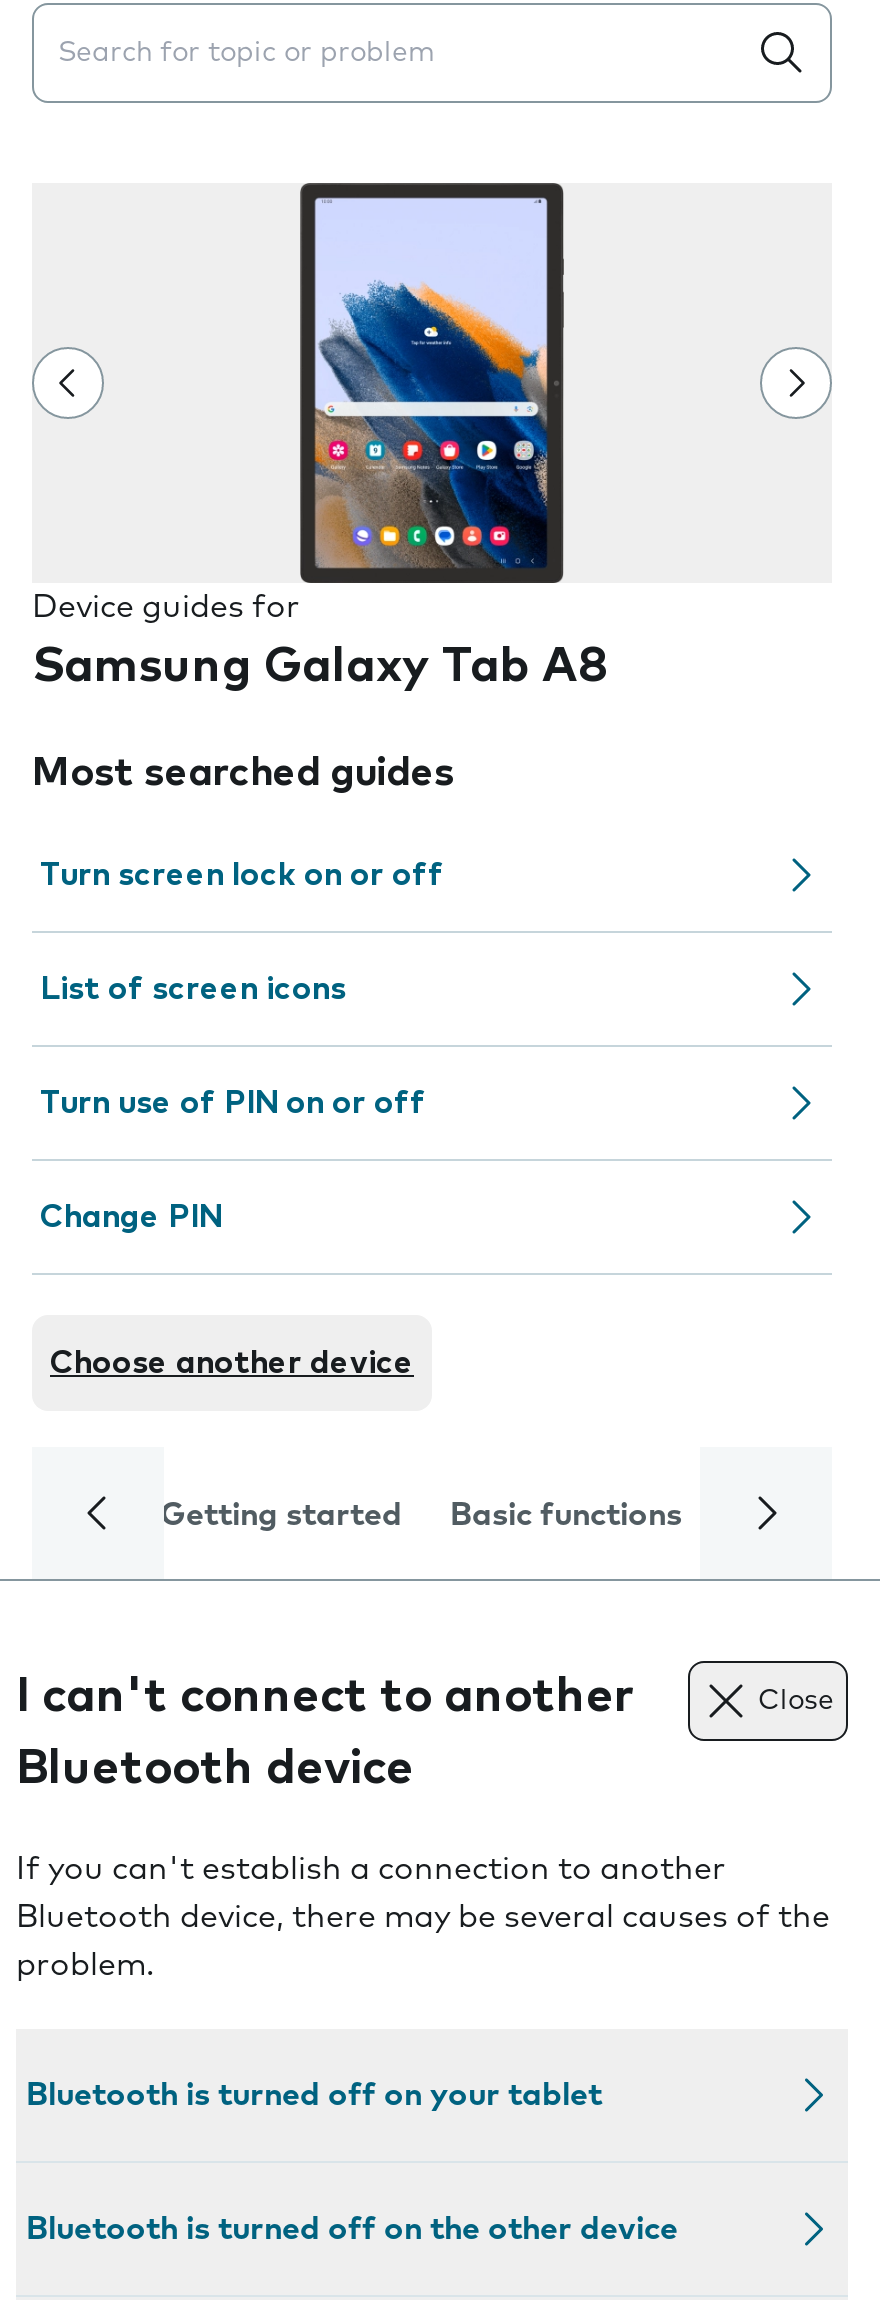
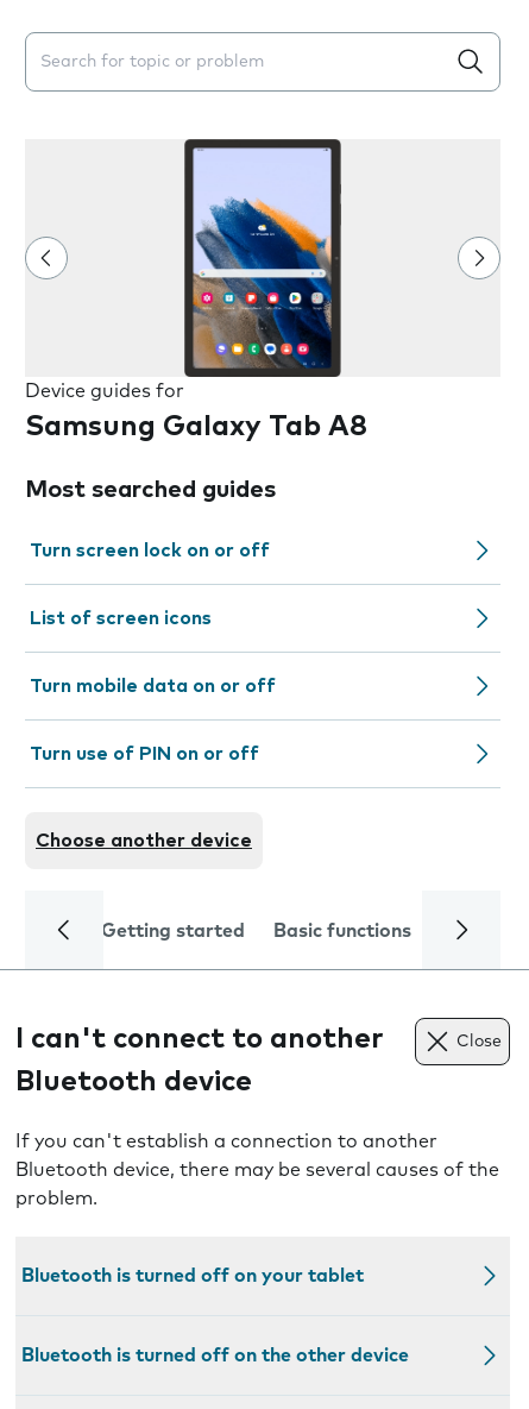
+ Turn mobile data on or off

moved down: Turn use of PIN on or off

- Change PIN
